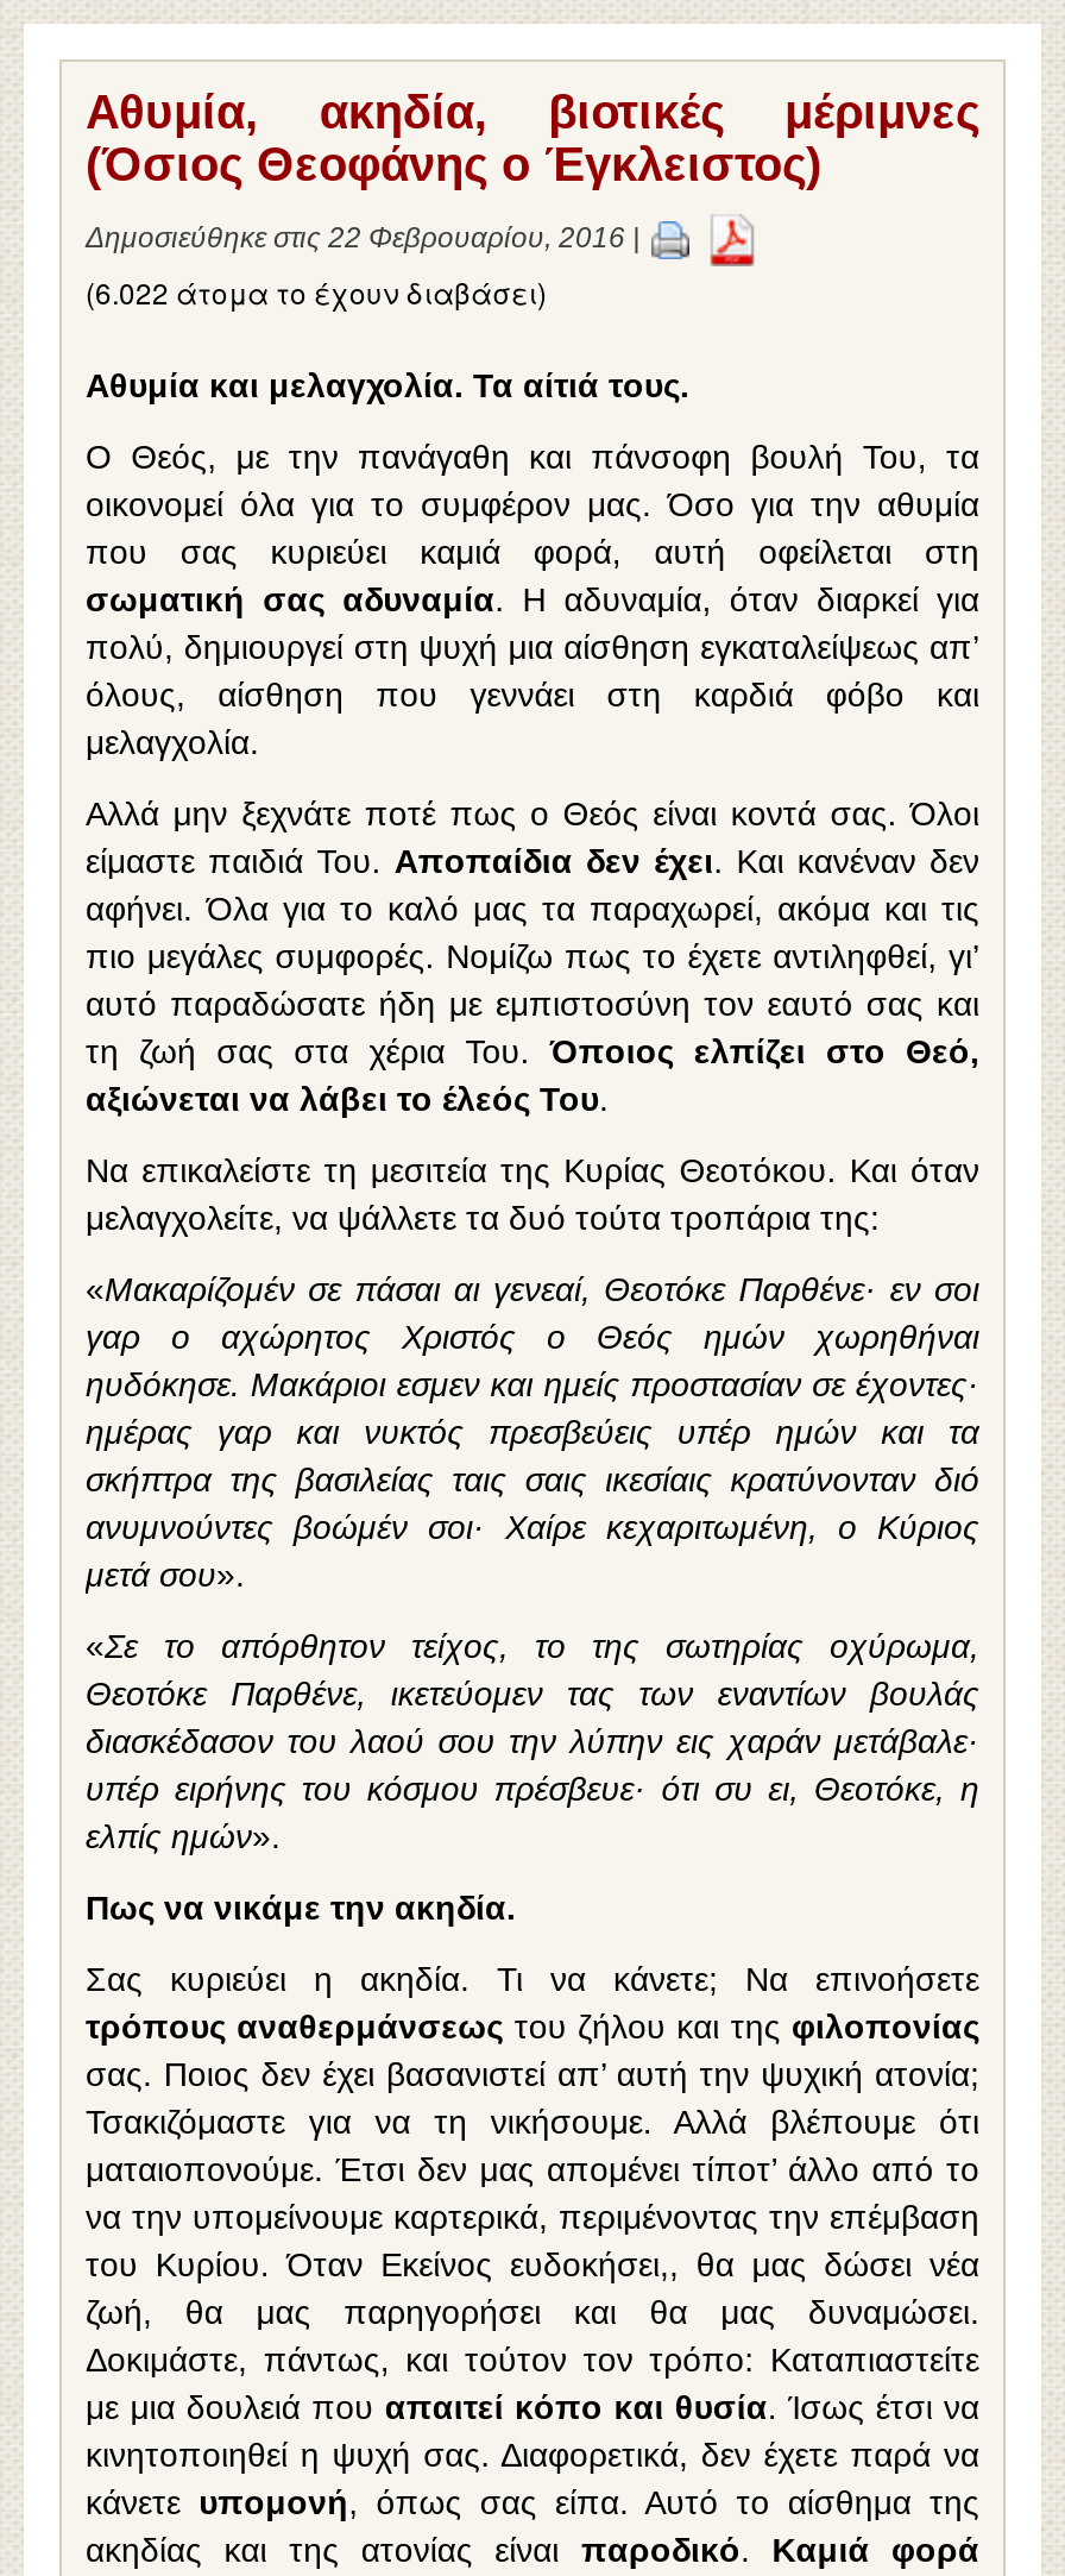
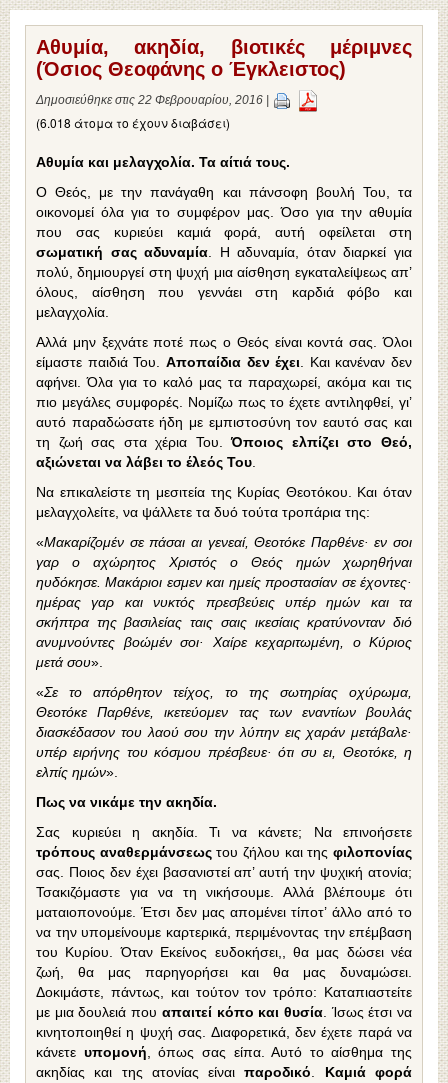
- (6.022 άτομα το έχουν διαβάσει)
+ (6.018 άτομα το έχουν διαβάσει)
